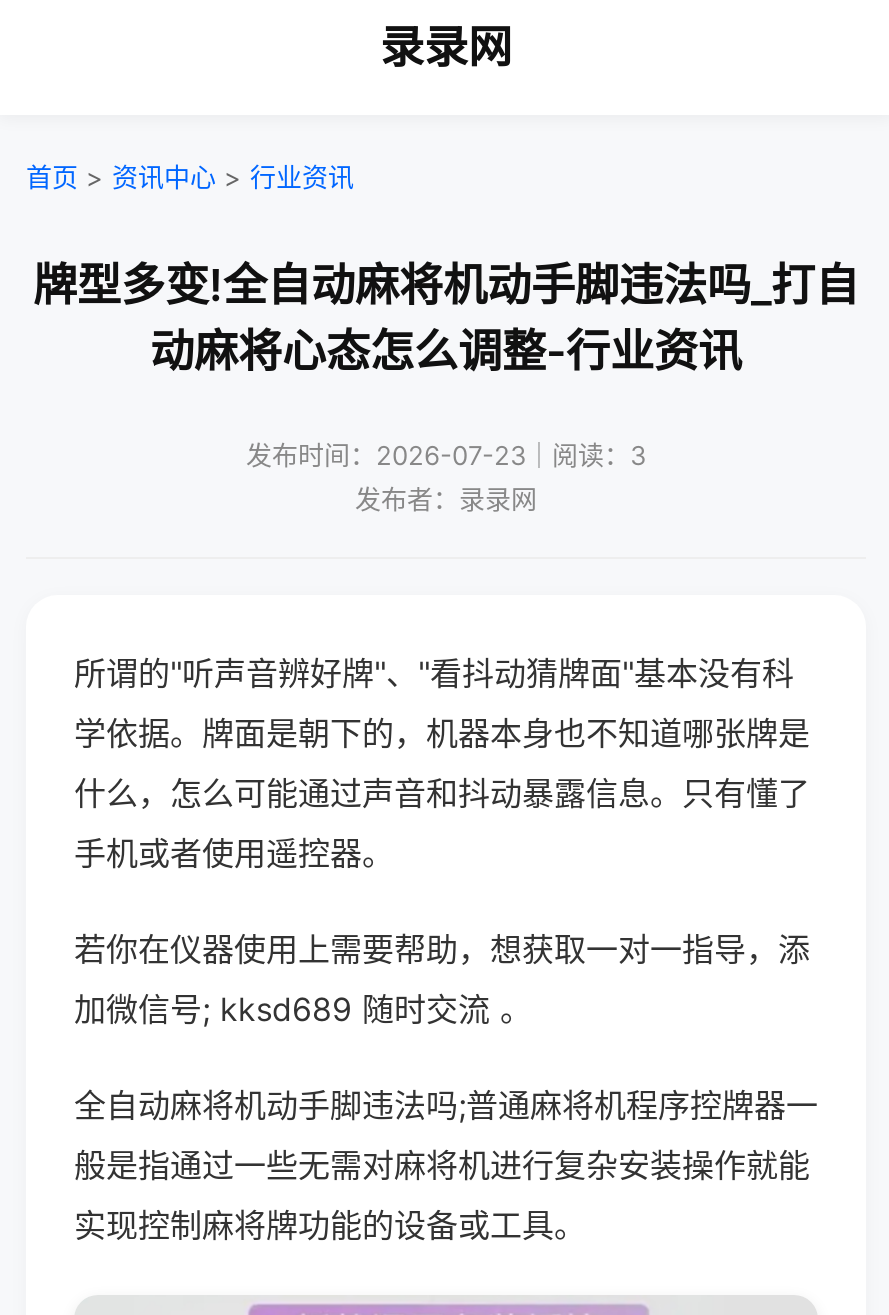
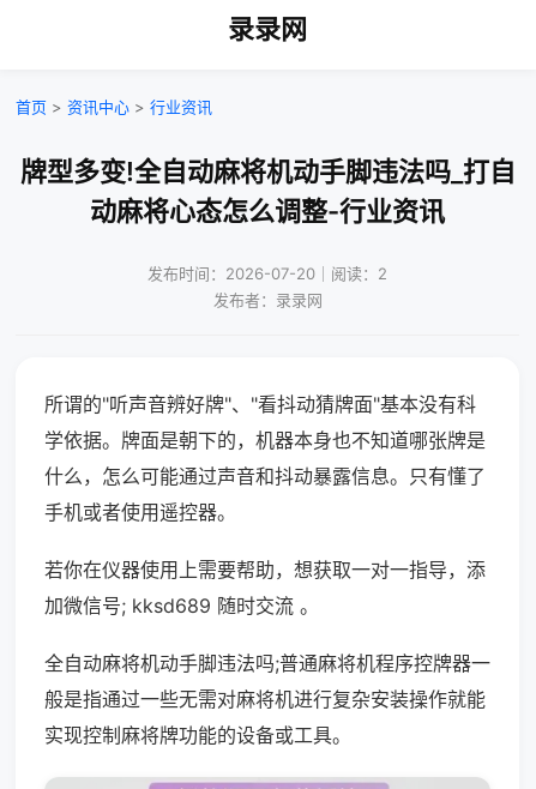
- 发布时间：2026-07-23｜阅读：3
+ 发布时间：2026-07-20｜阅读：2
